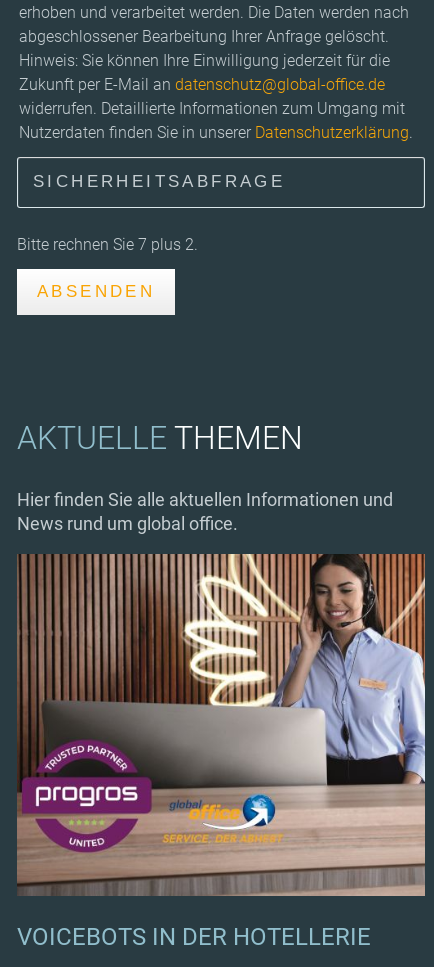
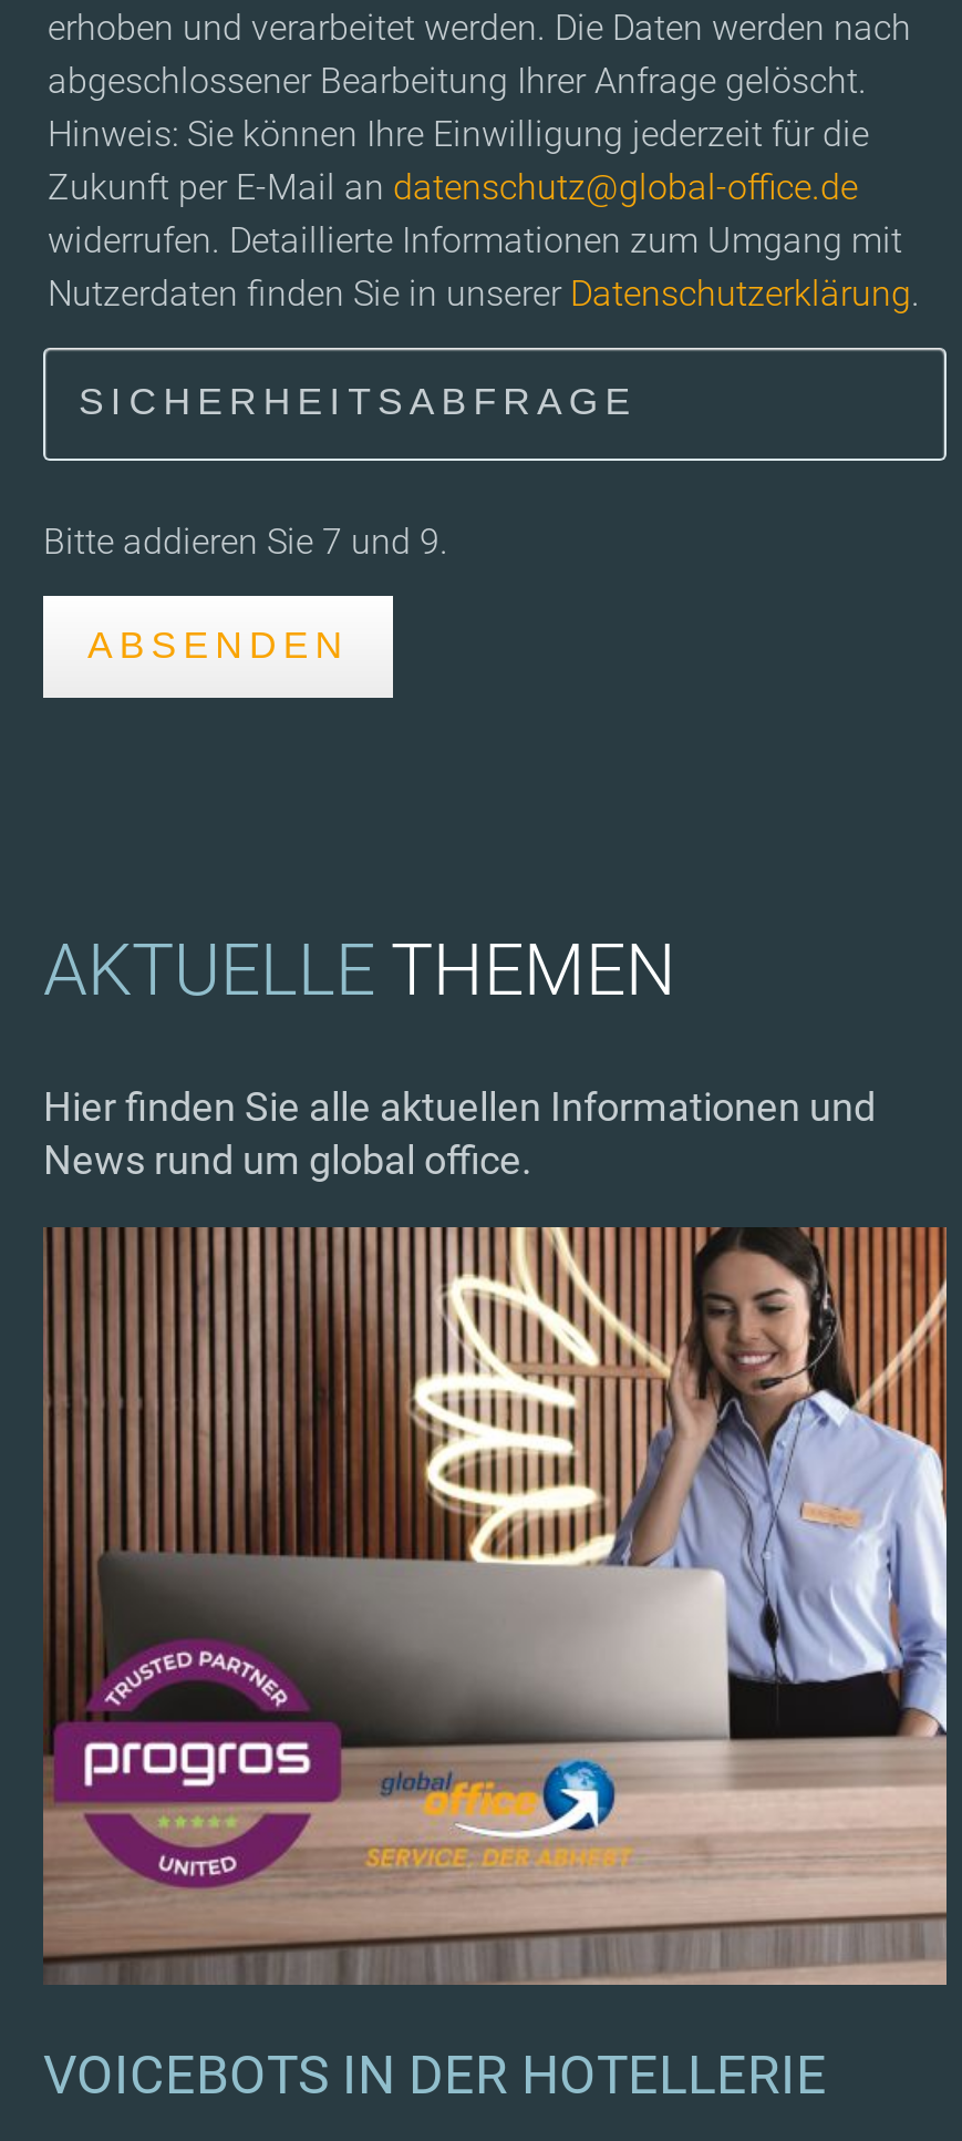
- Bitte rechnen Sie 7 plus 2.
+ Bitte addieren Sie 7 und 9.
